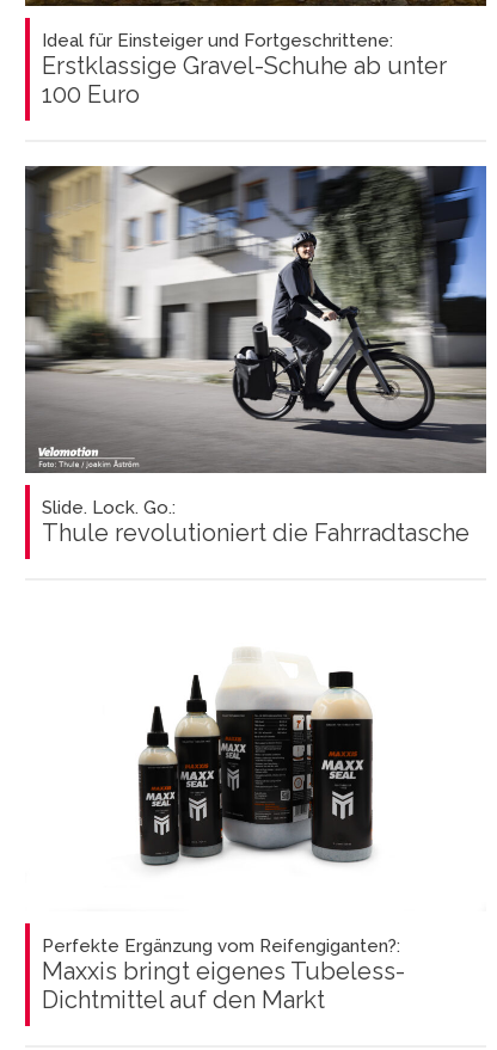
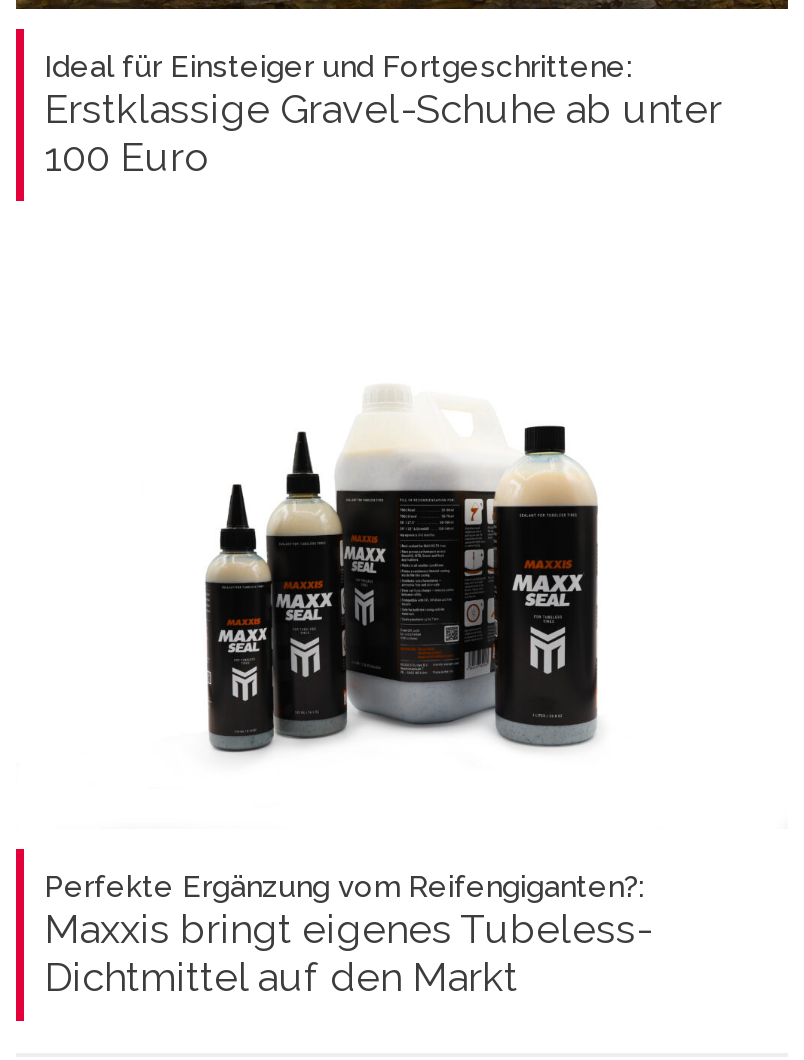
- [image]
- Slide. Lock. Go.:
- Thule revolutioniert die Fahrradtasche
